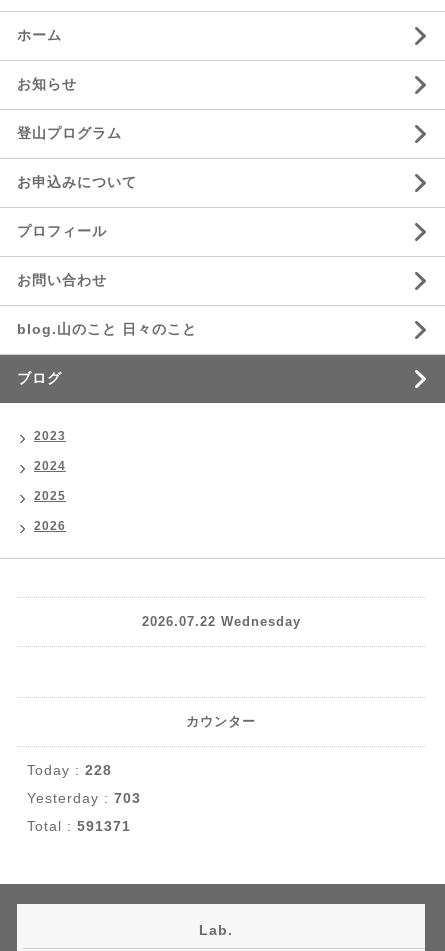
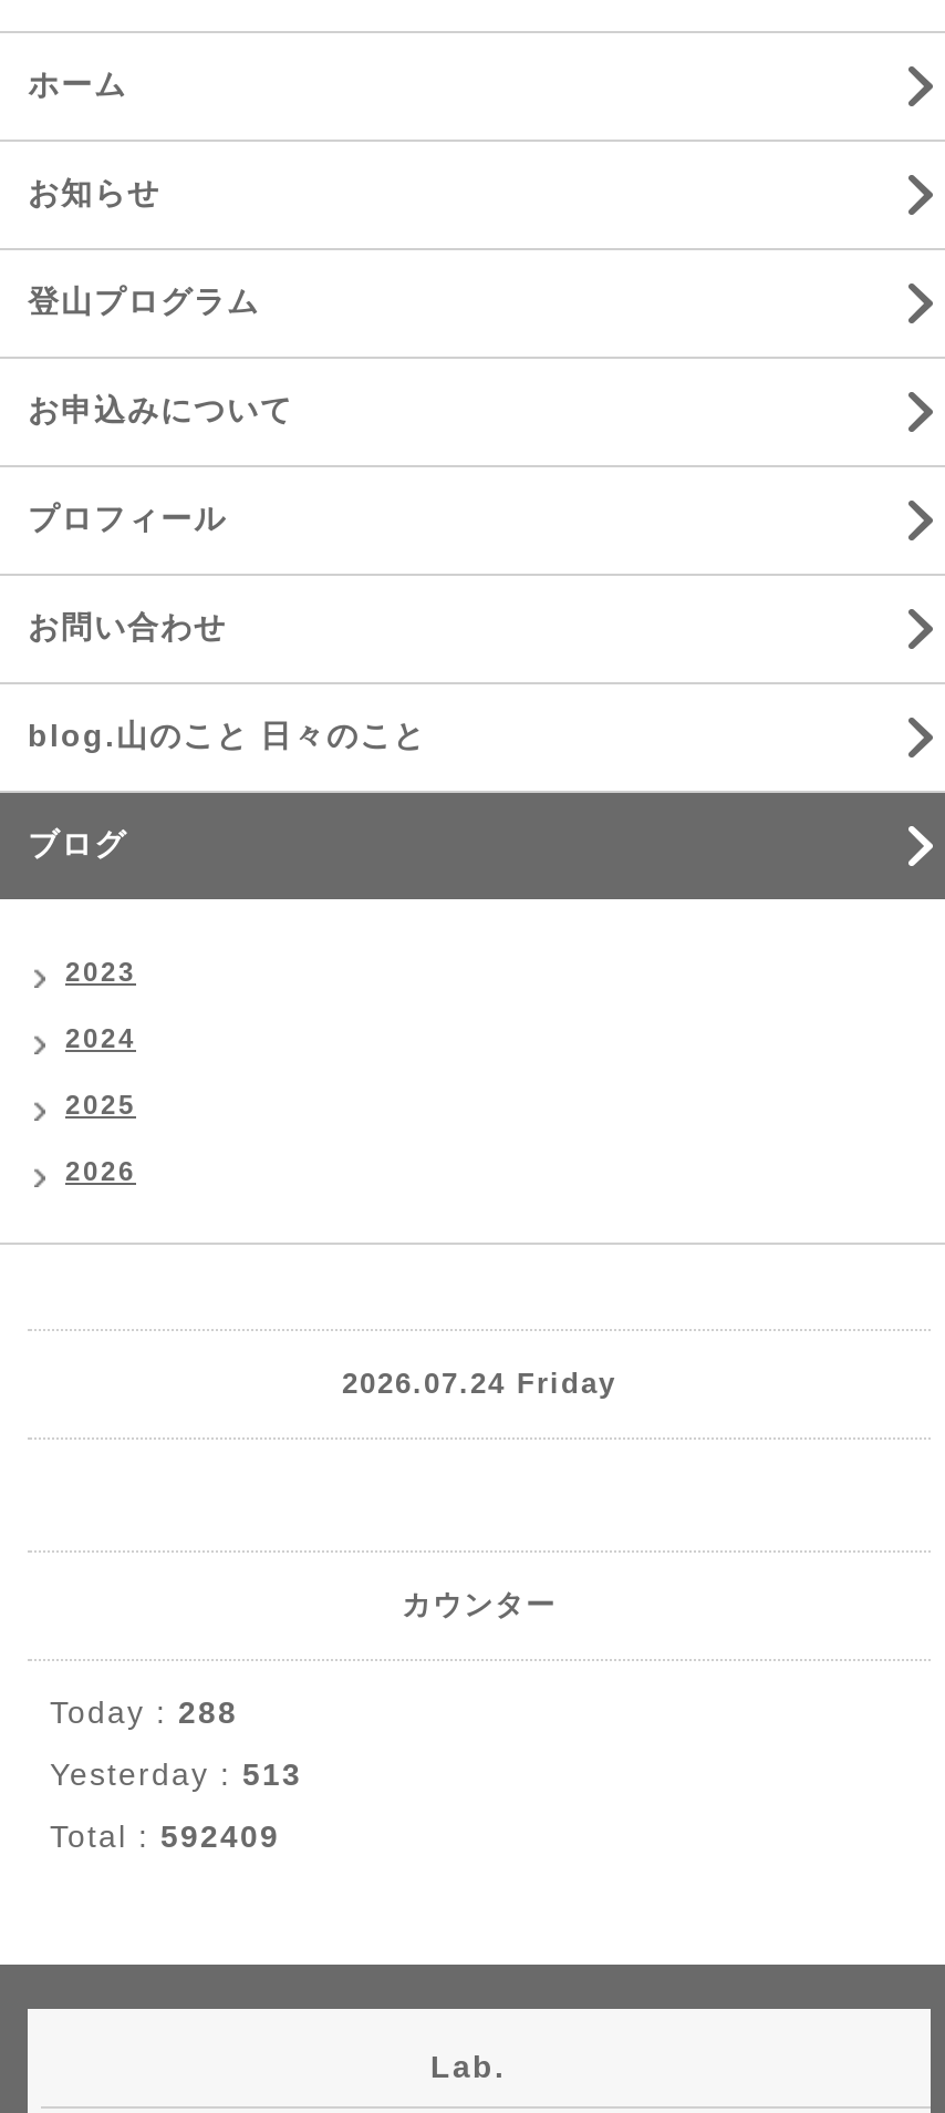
- 2026.07.22 Wednesday
+ 2026.07.24 Friday

- Today : 228
+ Today : 288

- Yesterday : 703
+ Yesterday : 513

- Total : 591371
+ Total : 592409
